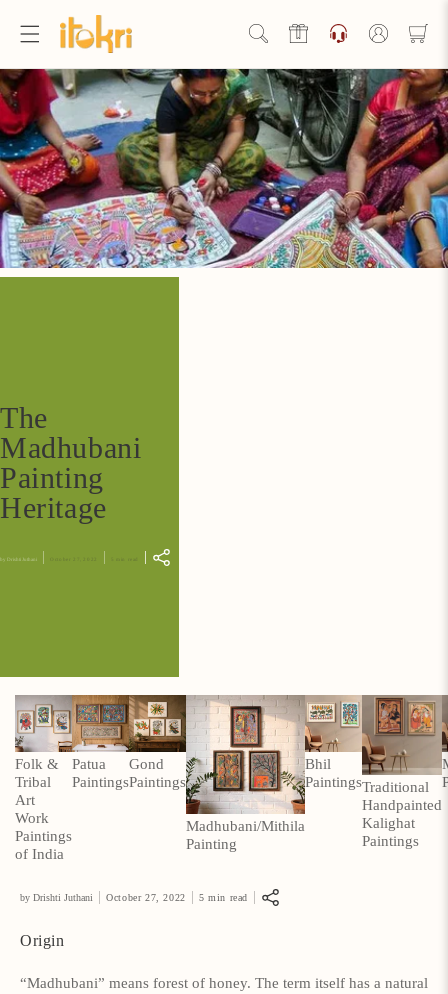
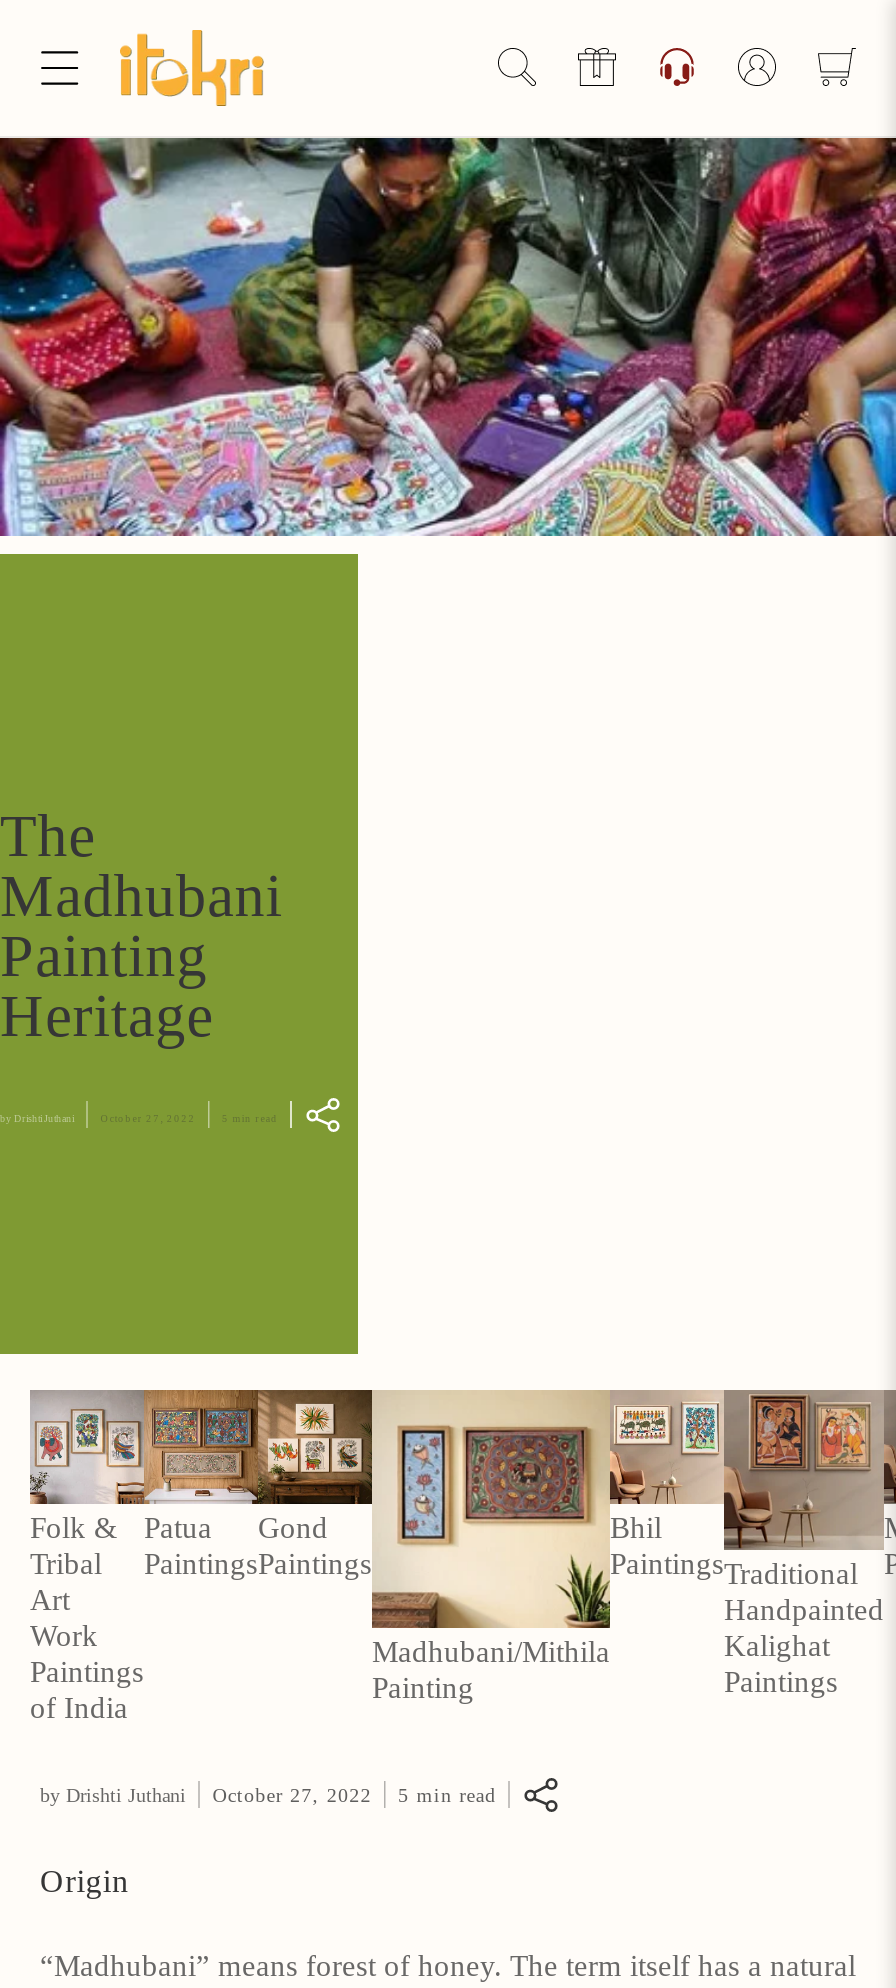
- [image]
+ [image]
